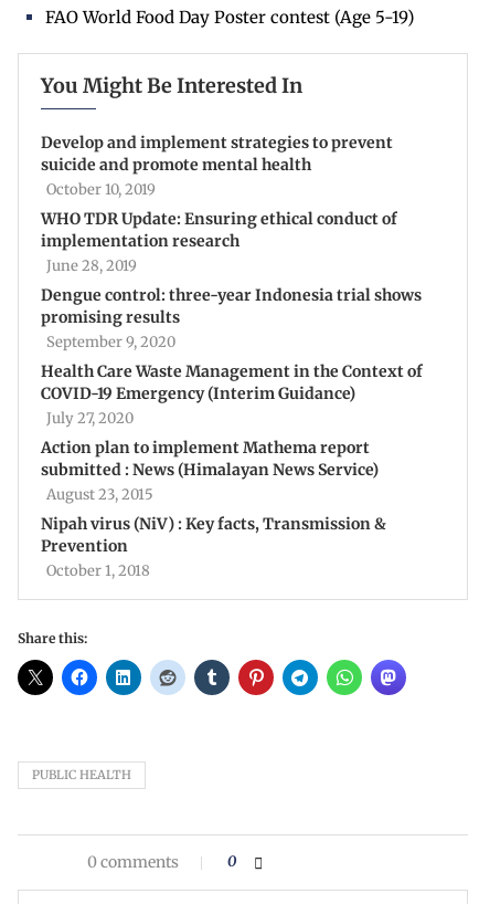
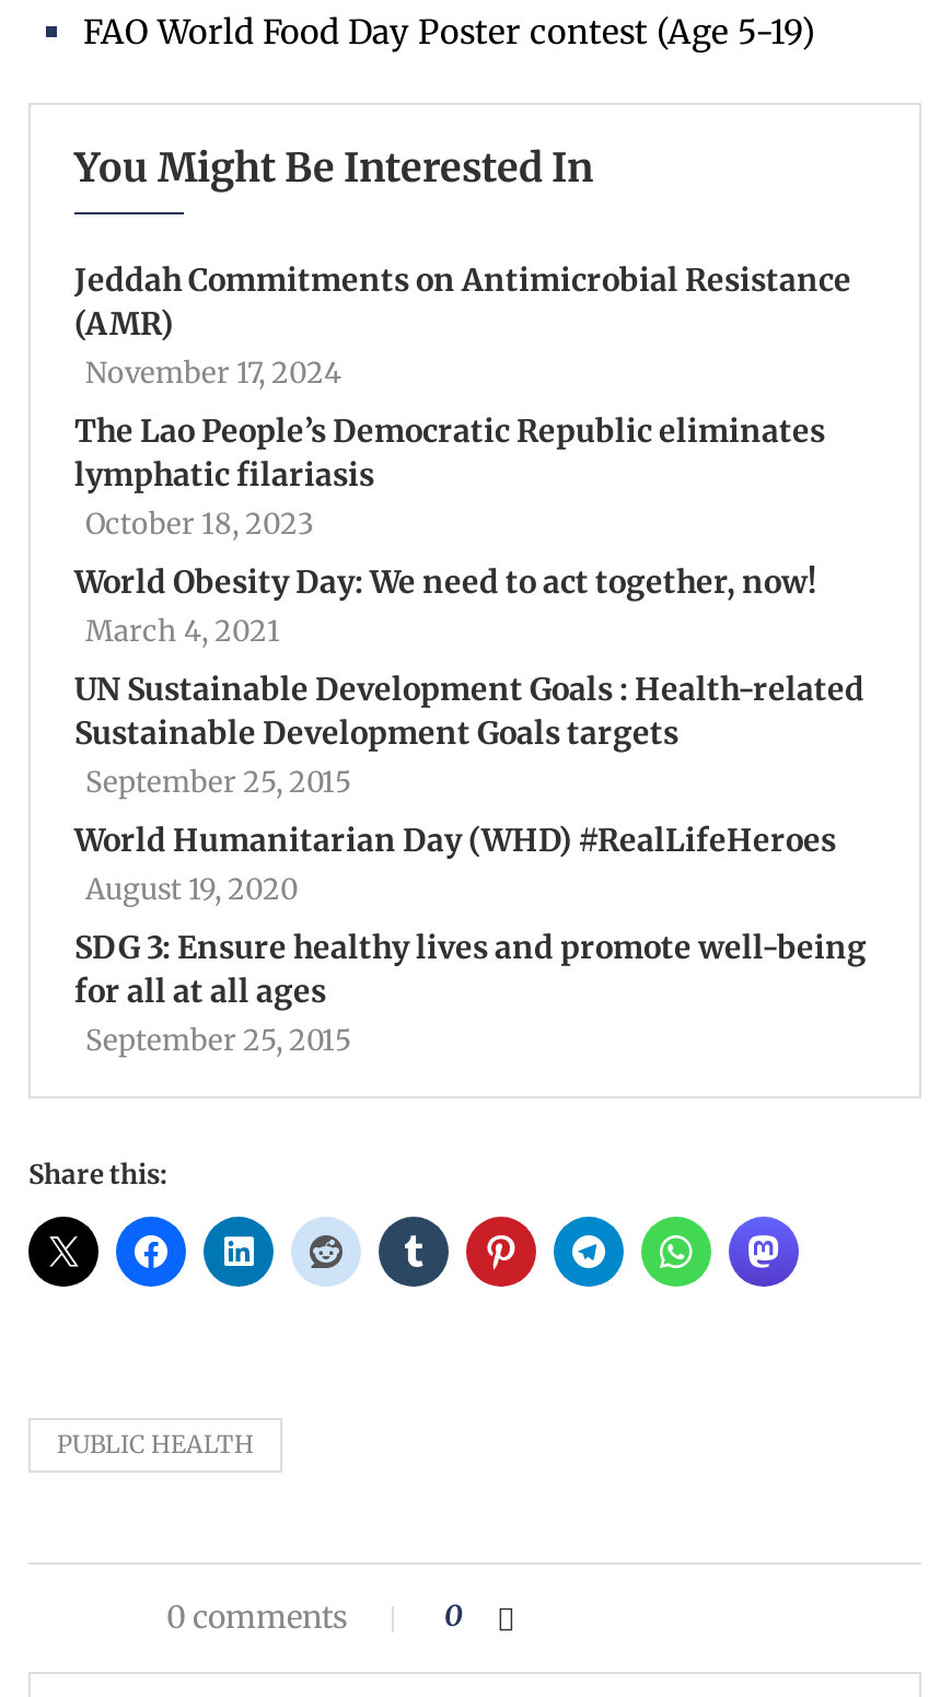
- Develop and implement strategies to prevent
- suicide and promote mental health
- October 10, 2019
+ Jeddah Commitments on Antimicrobial Resistance
+ (AMR)
+ November 17, 2024

- WHO TDR Update: Ensuring ethical conduct of
- implementation research
- June 28, 2019
+ The Lao People’s Democratic Republic eliminates
+ lymphatic filariasis
+ October 18, 2023

- Dengue control: three-year Indonesia trial shows
- promising results
- September 9, 2020
+ World Obesity Day: We need to act together, now!
+ March 4, 2021

- Health Care Waste Management in the Context of
- COVID-19 Emergency (Interim Guidance)
- July 27, 2020
+ UN Sustainable Development Goals : Health-related
+ Sustainable Development Goals targets
+ September 25, 2015

- Action plan to implement Mathema report
- submitted : News (Himalayan News Service)
- August 23, 2015
+ World Humanitarian Day (WHD) #RealLifeHeroes
+ August 19, 2020

- Nipah virus (NiV) : Key facts, Transmission &
- Prevention
- October 1, 2018
+ SDG 3: Ensure healthy lives and promote well-being
+ for all at all ages
+ September 25, 2015
